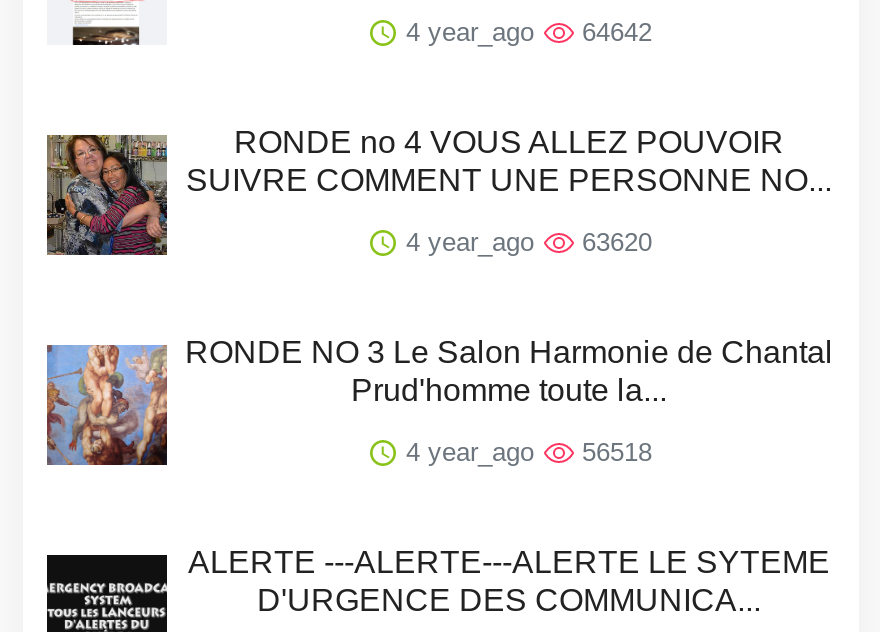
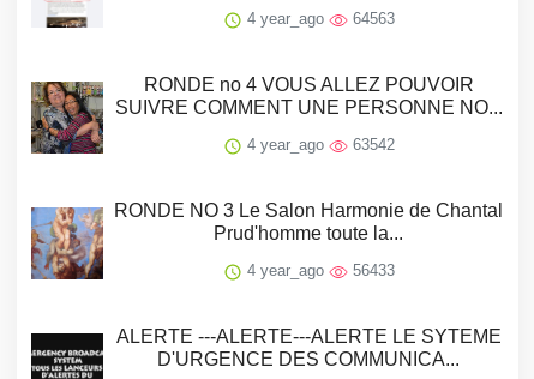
- 4 year_ago 64642
+ 4 year_ago 64563

- 4 year_ago 63620
+ 4 year_ago 63542

- 4 year_ago 56518
+ 4 year_ago 56433
